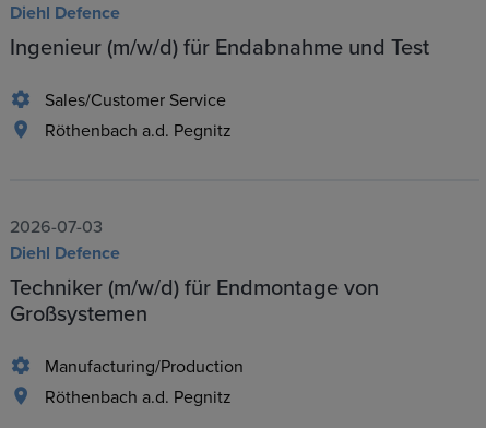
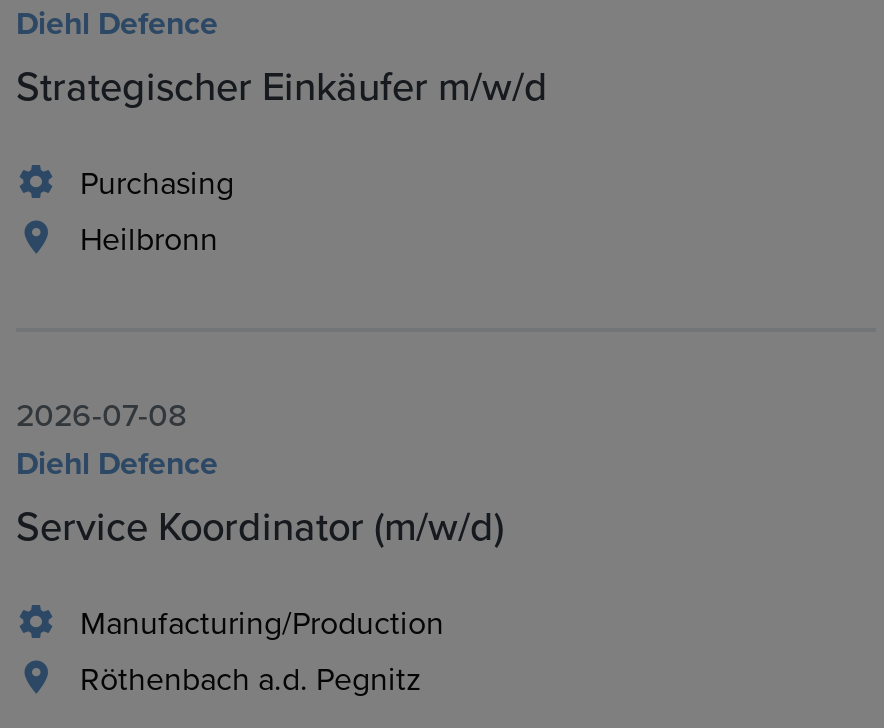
- Ingenieur (m/w/d) für Endabnahme und Test
+ Strategischer Einkäufer m/w/d

- Sales/Customer Service
- Röthenbach a.d. Pegnitz
+ Purchasing
+ Heilbronn

- 2026-07-03
+ 2026-07-08

- Techniker (m/w/d) für Endmontage von
- Großsystemen
+ Service Koordinator (m/w/d)
